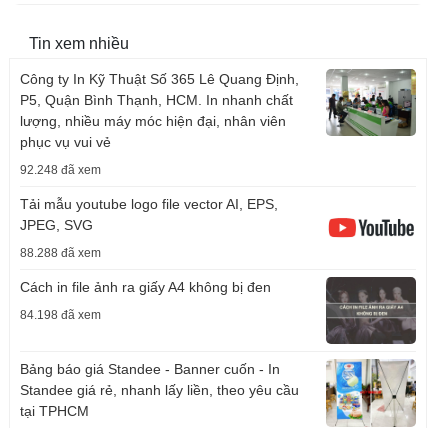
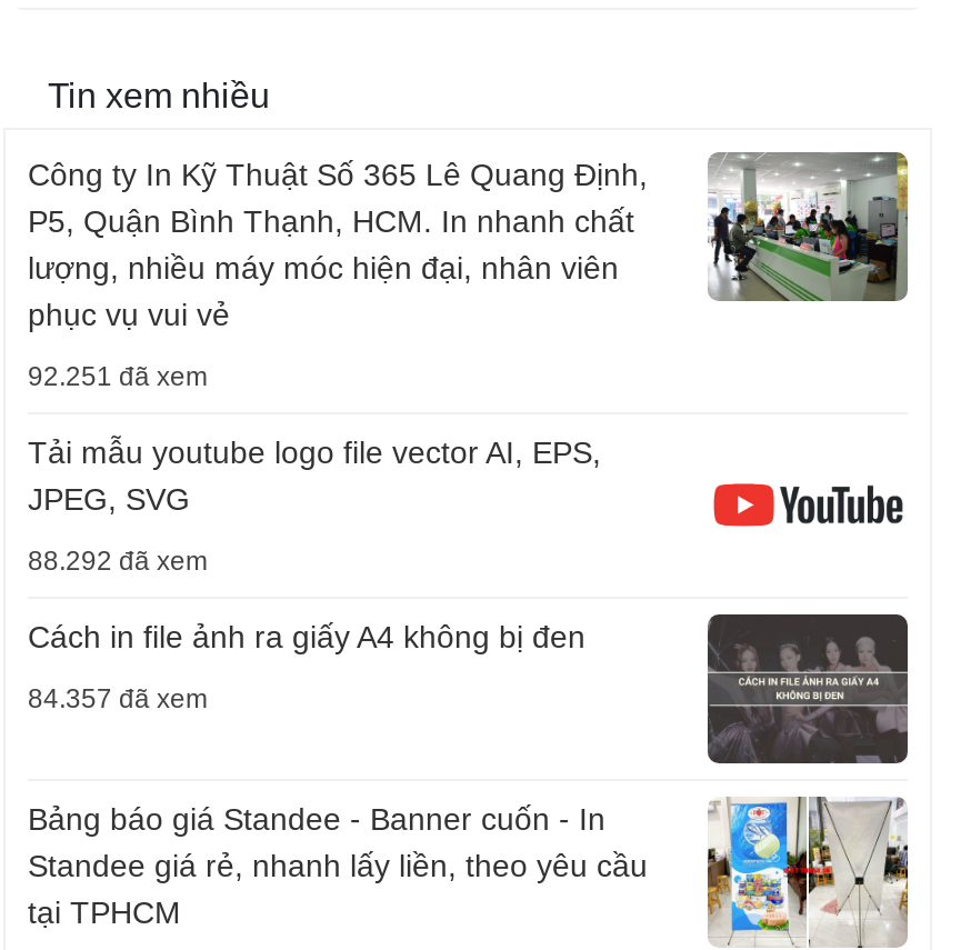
- 92.248 đã xem
+ 92.251 đã xem

- 88.288 đã xem
+ 88.292 đã xem

- 84.198 đã xem
+ 84.357 đã xem
